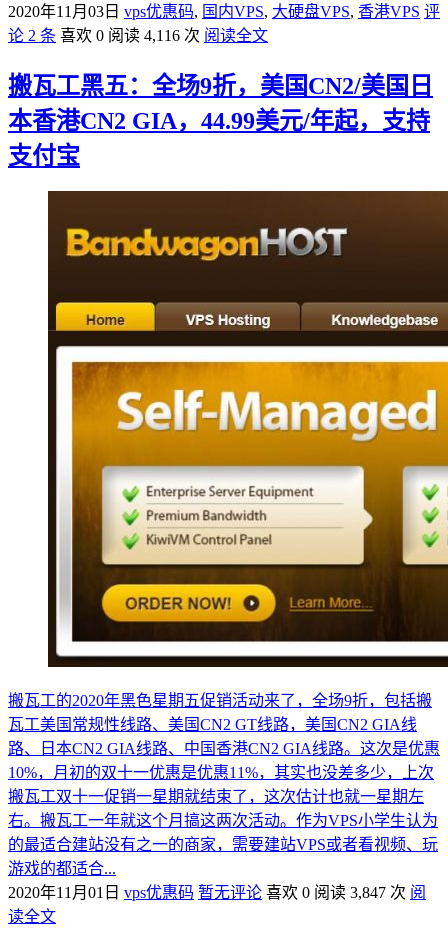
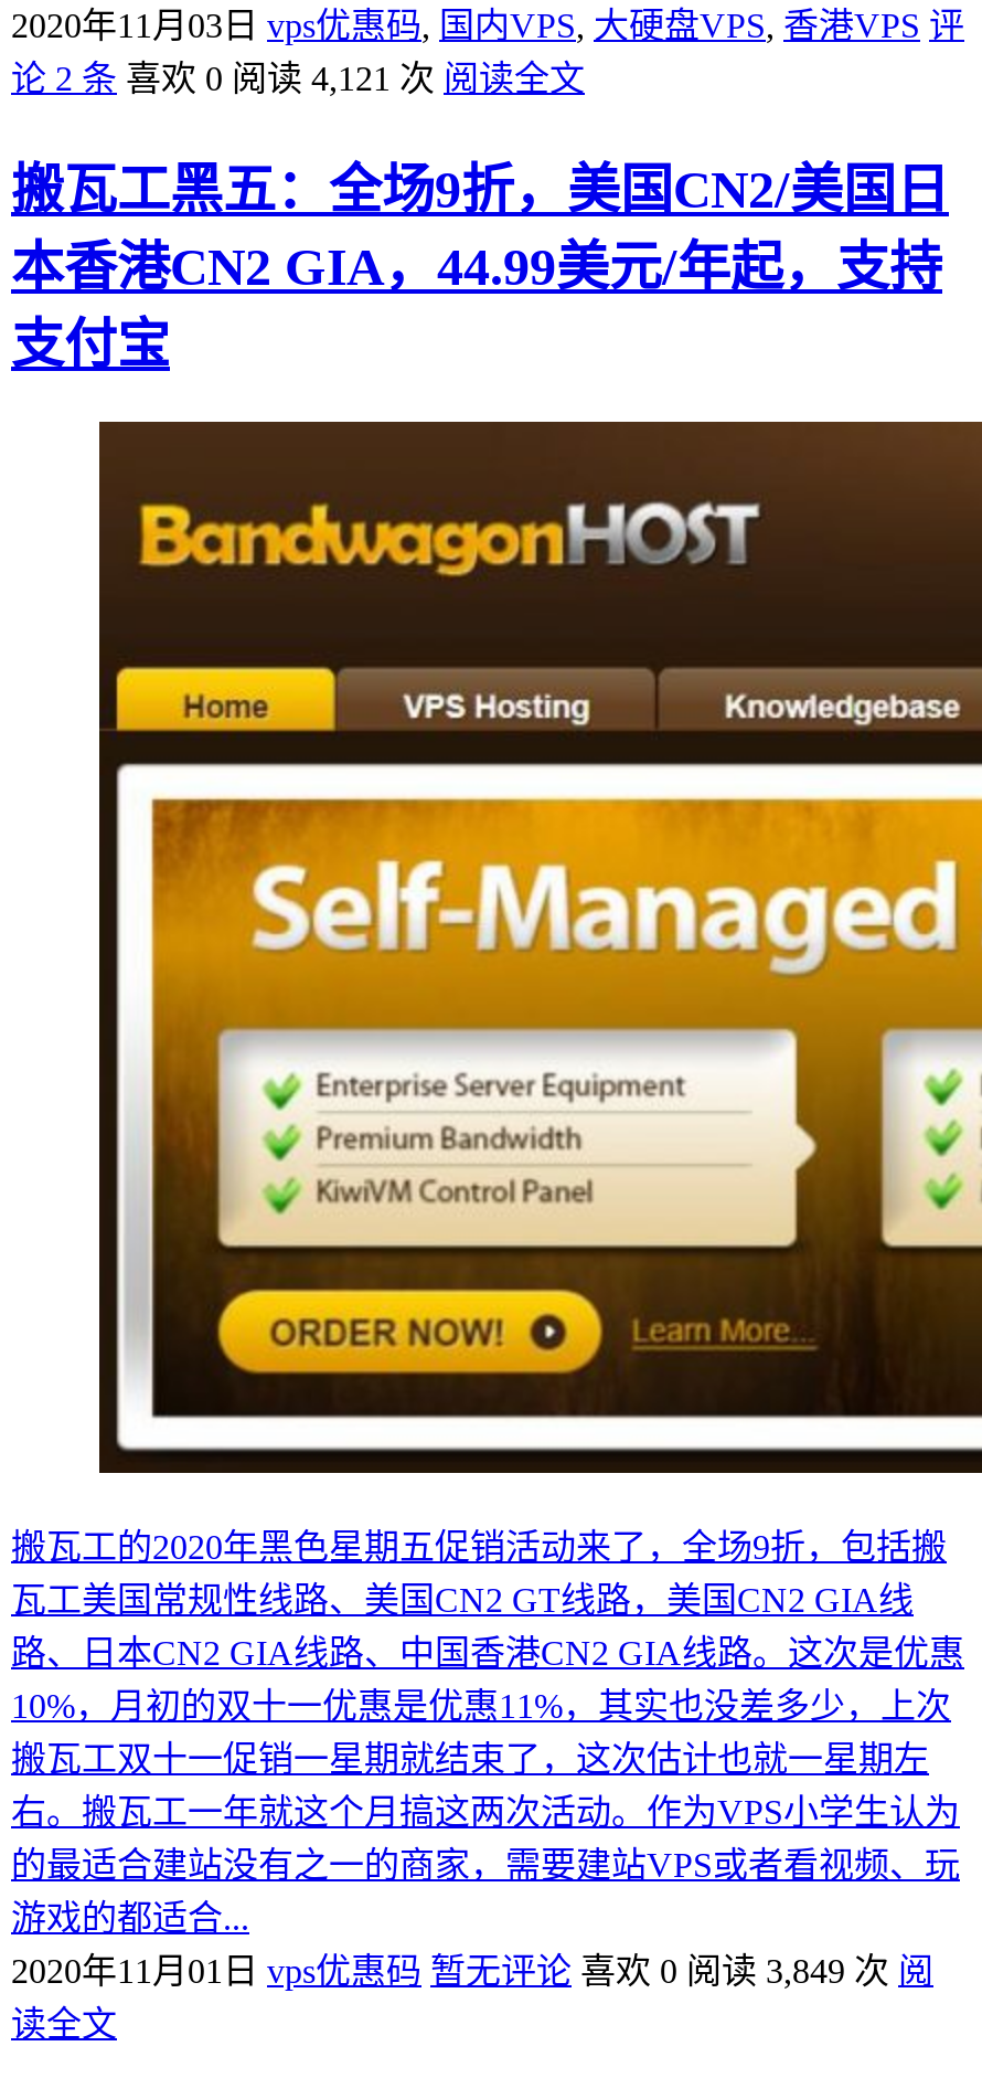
- 论 2 条 喜欢 0阅读 4,116 次 阅读全文
+ 论 2 条 喜欢 0阅读 4,121 次 阅读全文

- 2020年11月01日 vps优惠码 暂无评论 喜欢 0阅读 3,847 次 阅
+ 2020年11月01日 vps优惠码 暂无评论 喜欢 0阅读 3,849 次 阅
